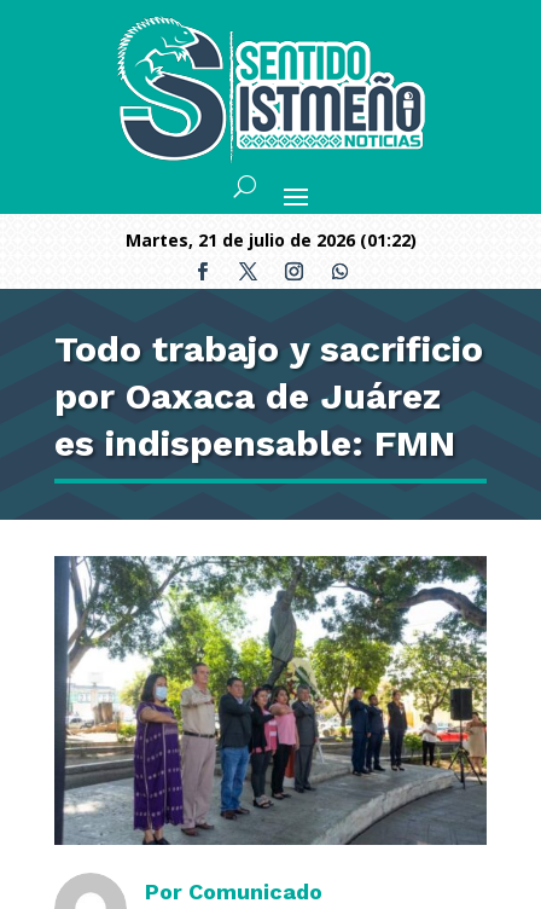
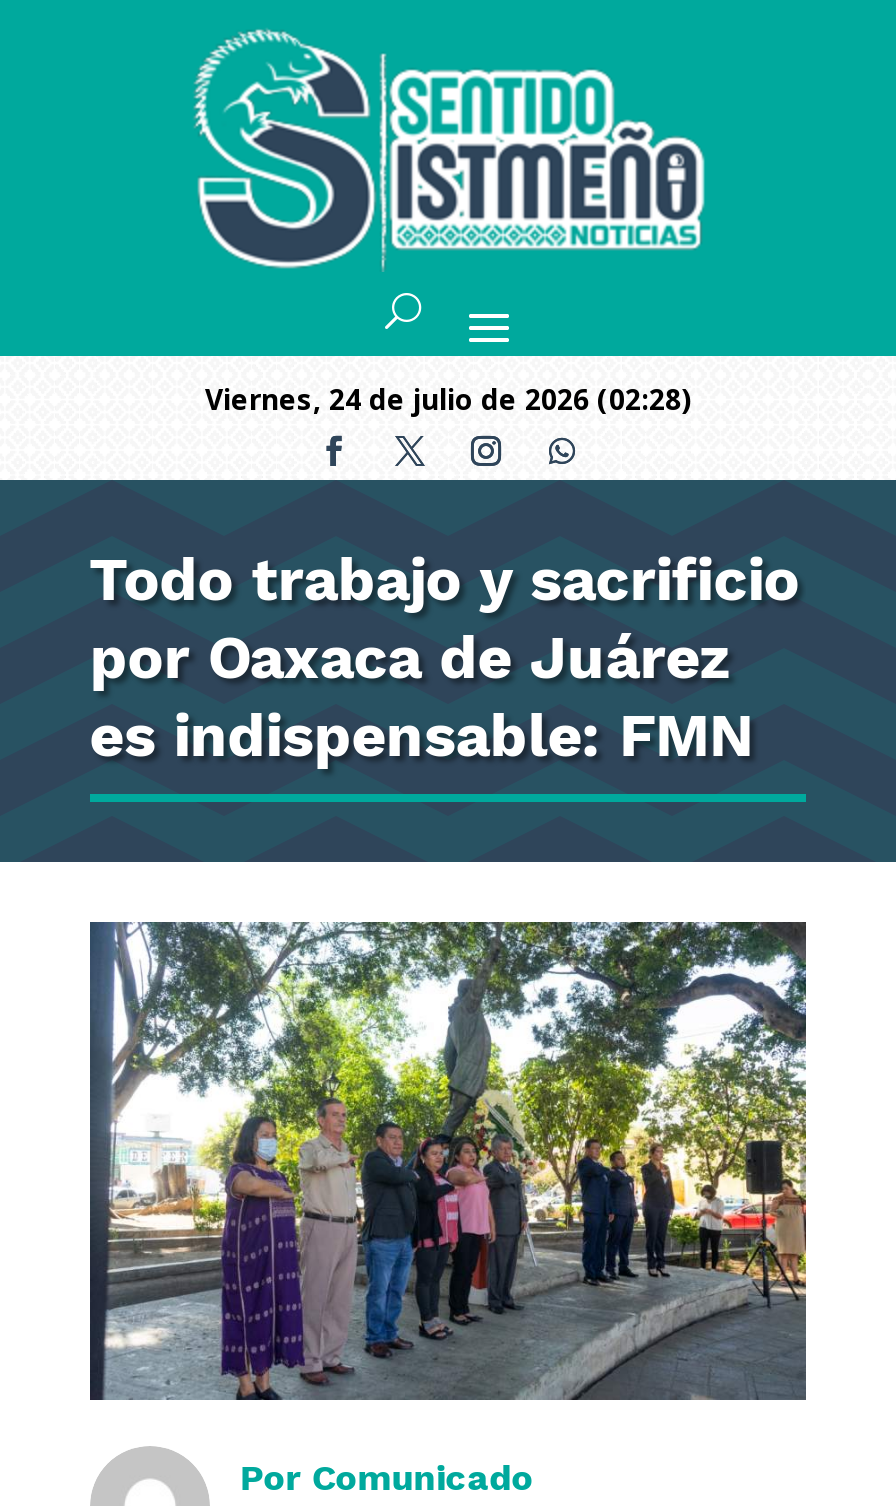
- martes, 21 de julio de 2026 (01:22)
+ viernes, 24 de julio de 2026 (02:28)
